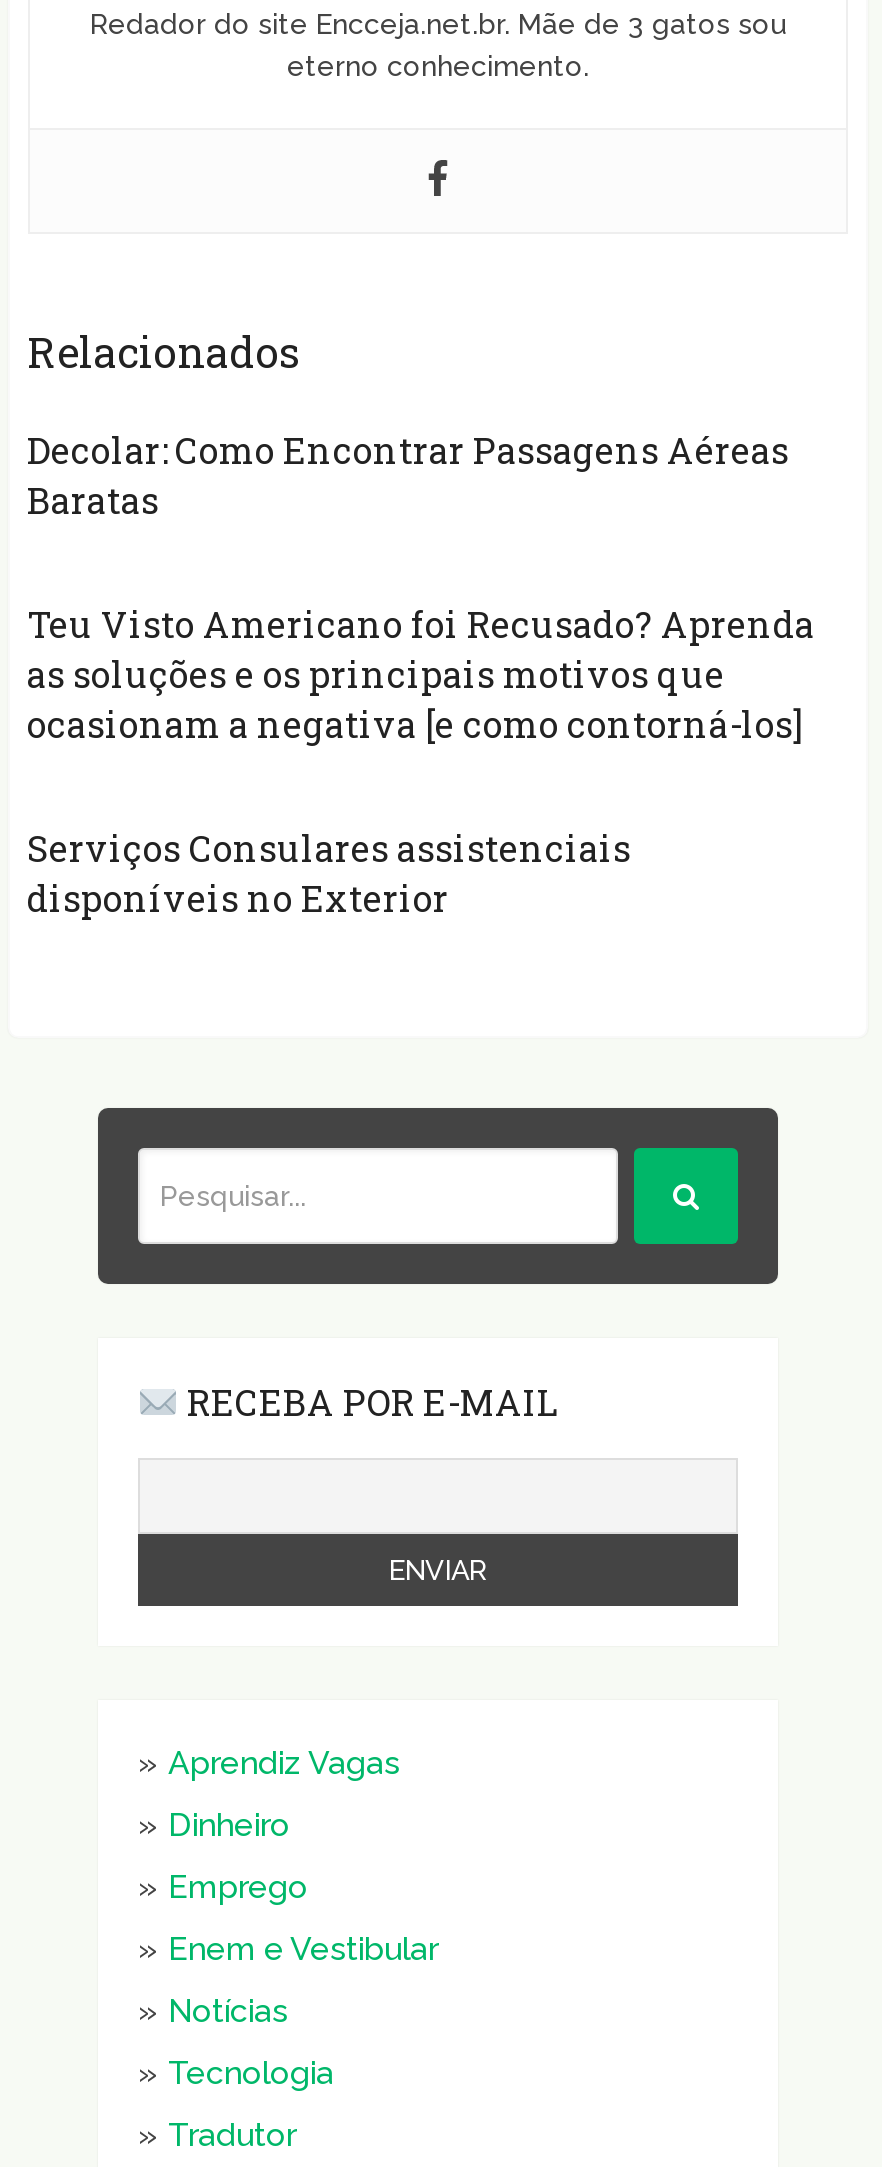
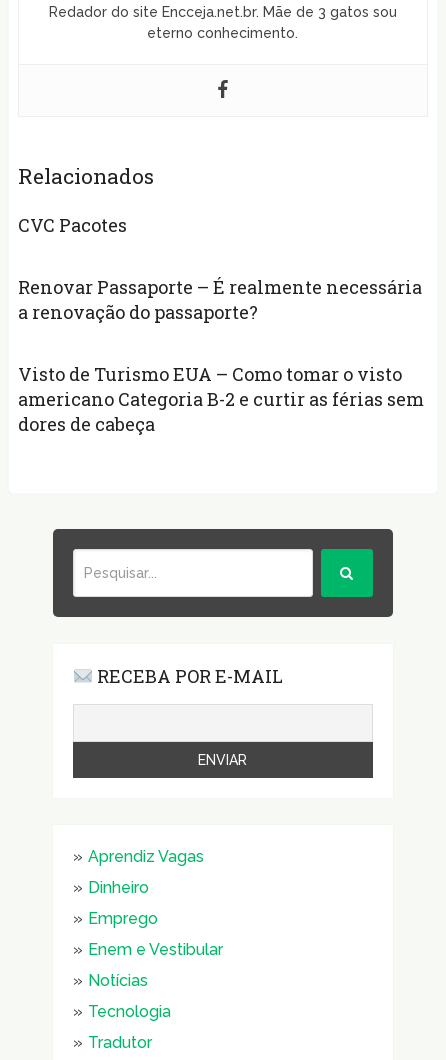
- Decolar: Como Encontrar Passagens Aéreas
- Baratas
+ CVC Pacotes

- Teu Visto Americano foi Recusado? Aprenda
- as soluções e os principais motivos que
- ocasionam a negativa [e como contorná-los]
+ Renovar Passaporte – É realmente necessária
+ a renovação do passaporte?

- Serviços Consulares assistenciais
- disponíveis no Exterior
+ Visto de Turismo EUA – Como tomar o visto
+ americano Categoria B-2 e curtir as férias sem
+ dores de cabeça
